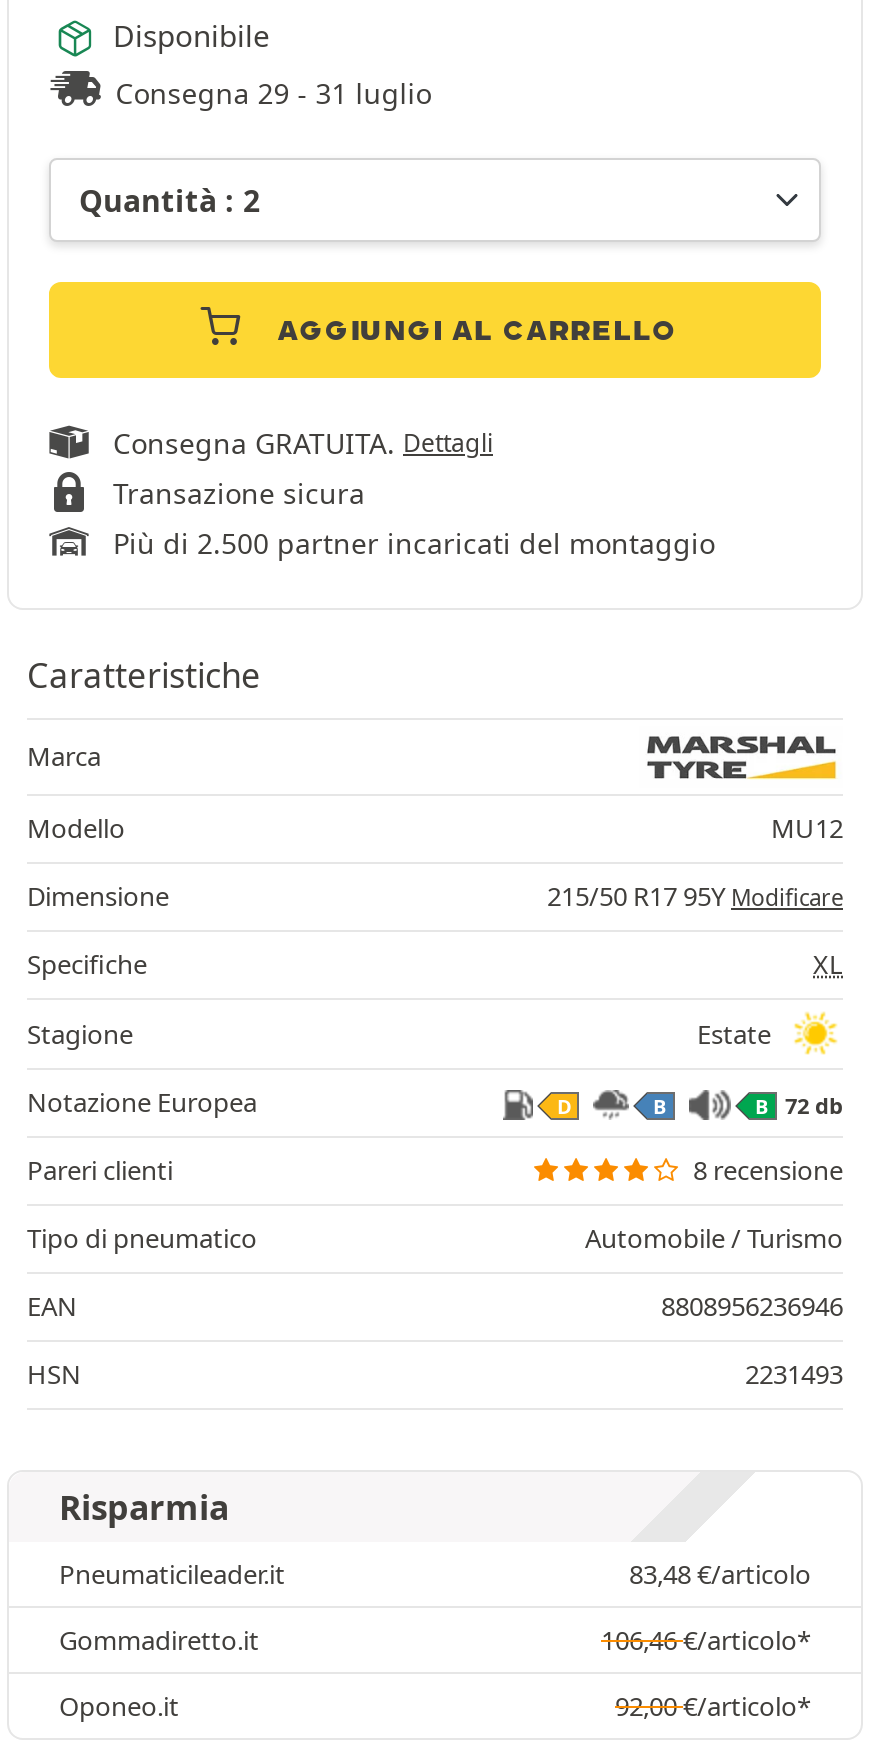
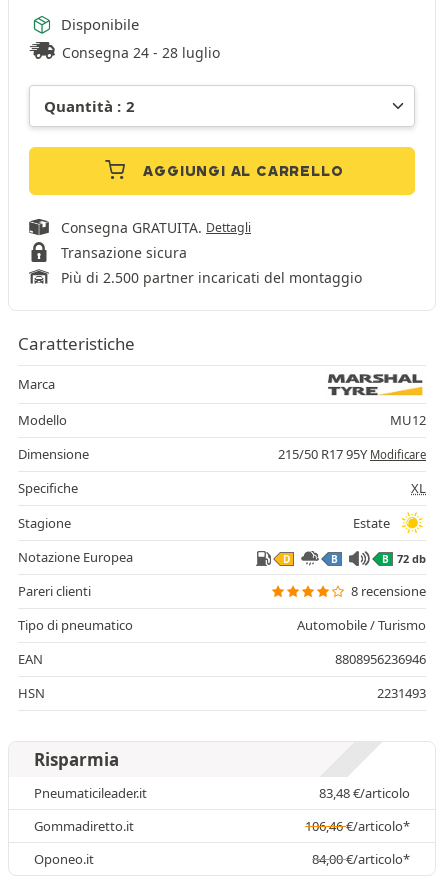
- Consegna 29 - 31 luglio
+ Consegna 24 - 28 luglio

- 92,00 €/articolo*
+ 84,00 €/articolo*
